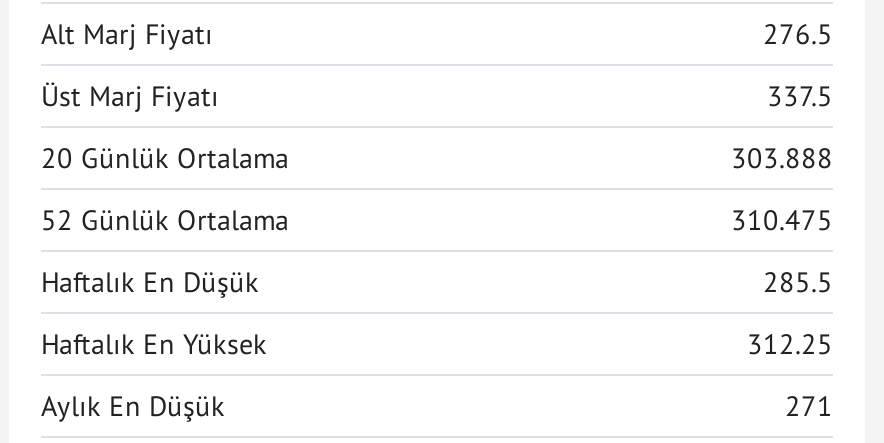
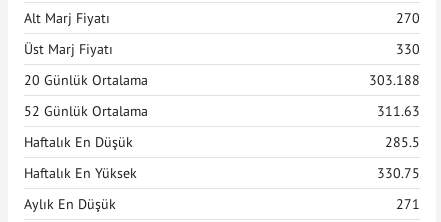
- 276.5
+ 270

- 337.5
+ 330

- 303.888
+ 303.188

- 310.475
+ 311.63

- 312.25
+ 330.75
